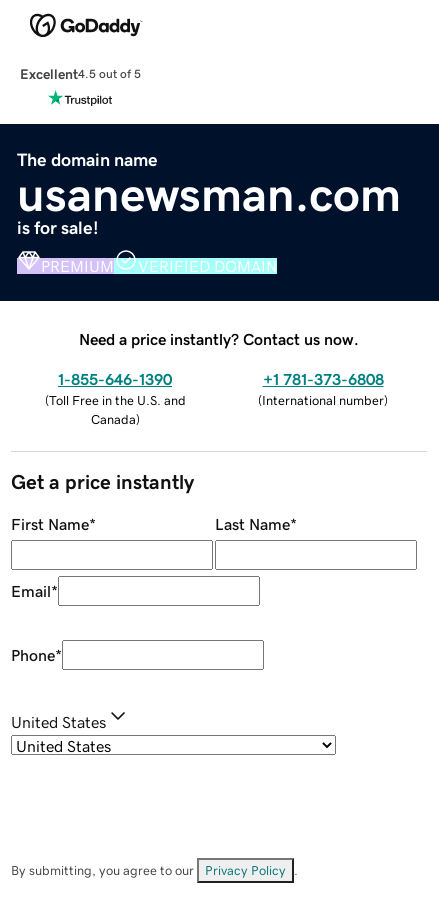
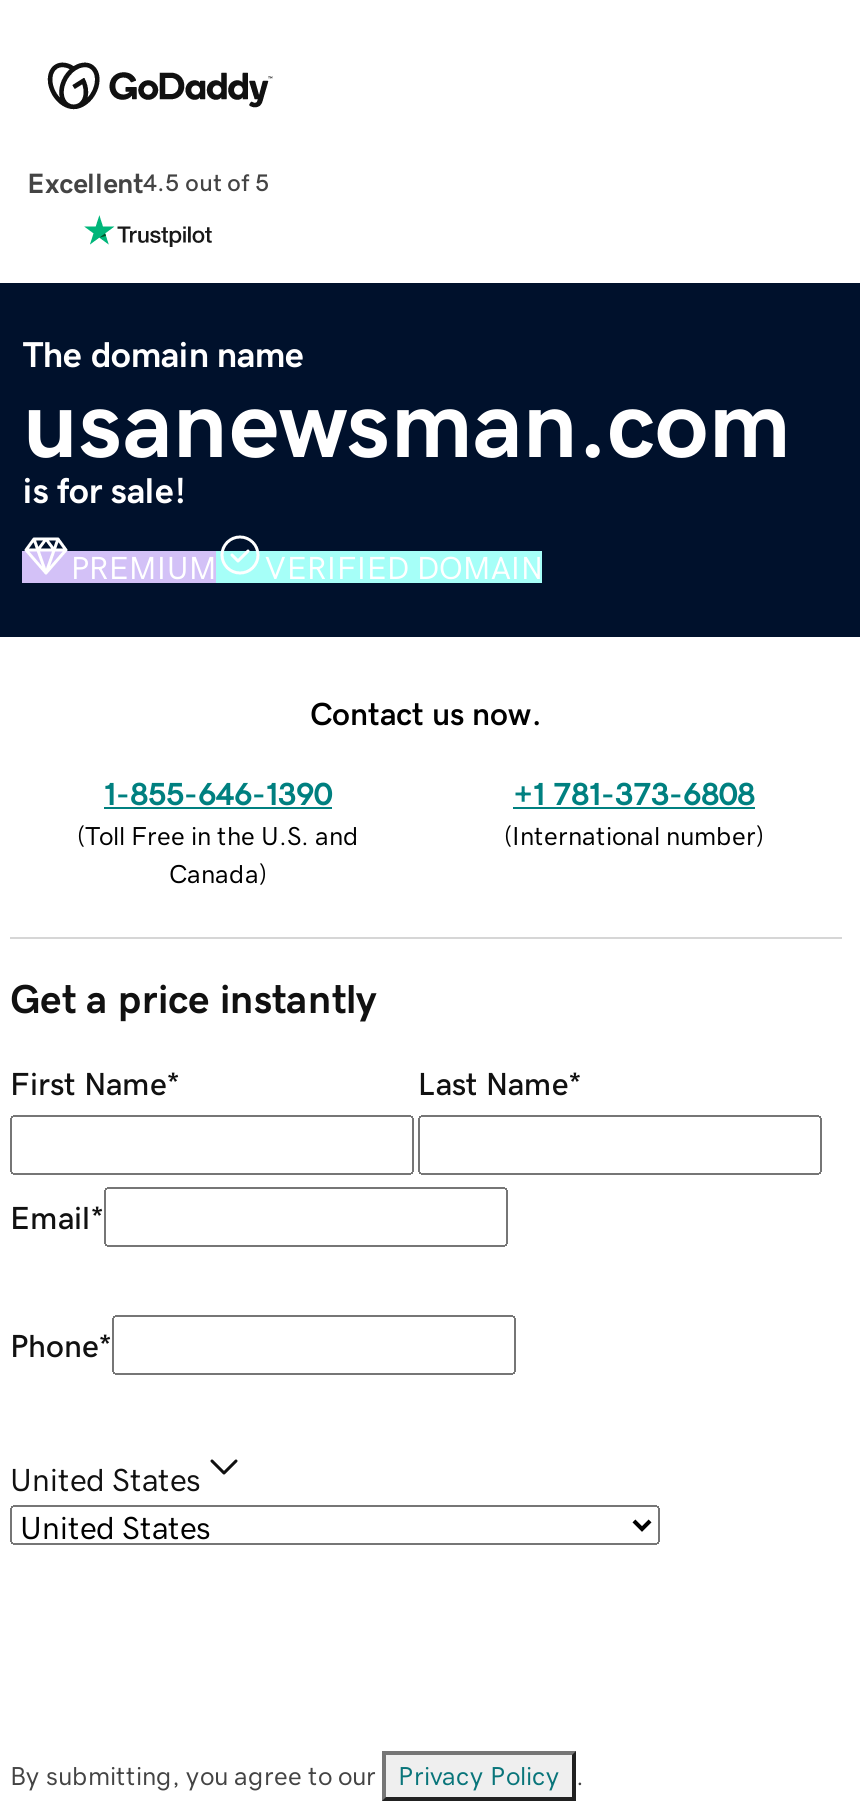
- Need a price instantly? Contact us now.
+ Contact us now.
